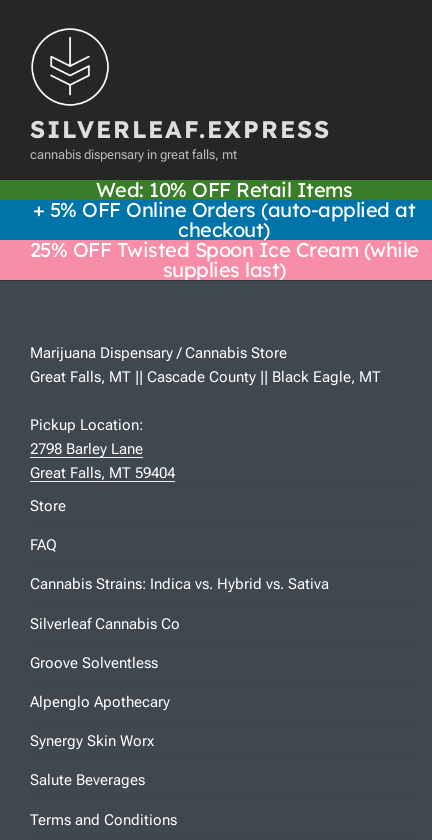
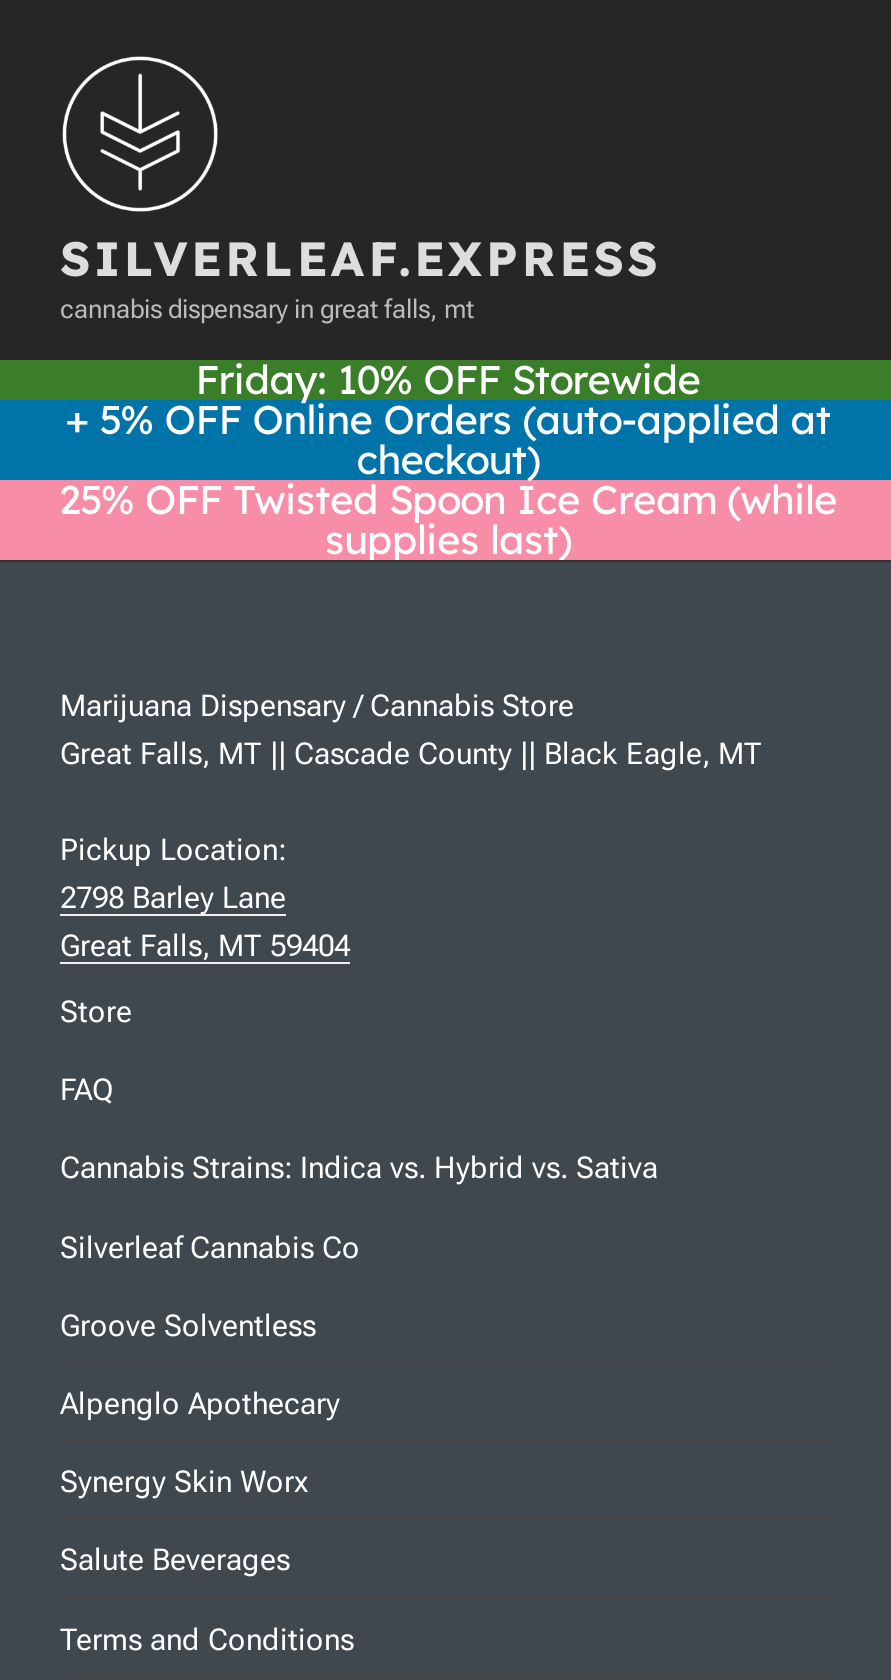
- Wed: 10% OFF Retail Items
+ Friday: 10% OFF Storewide
